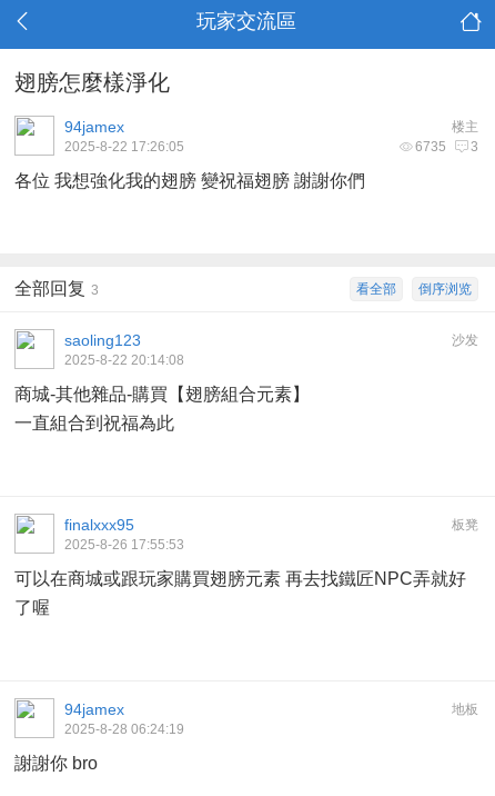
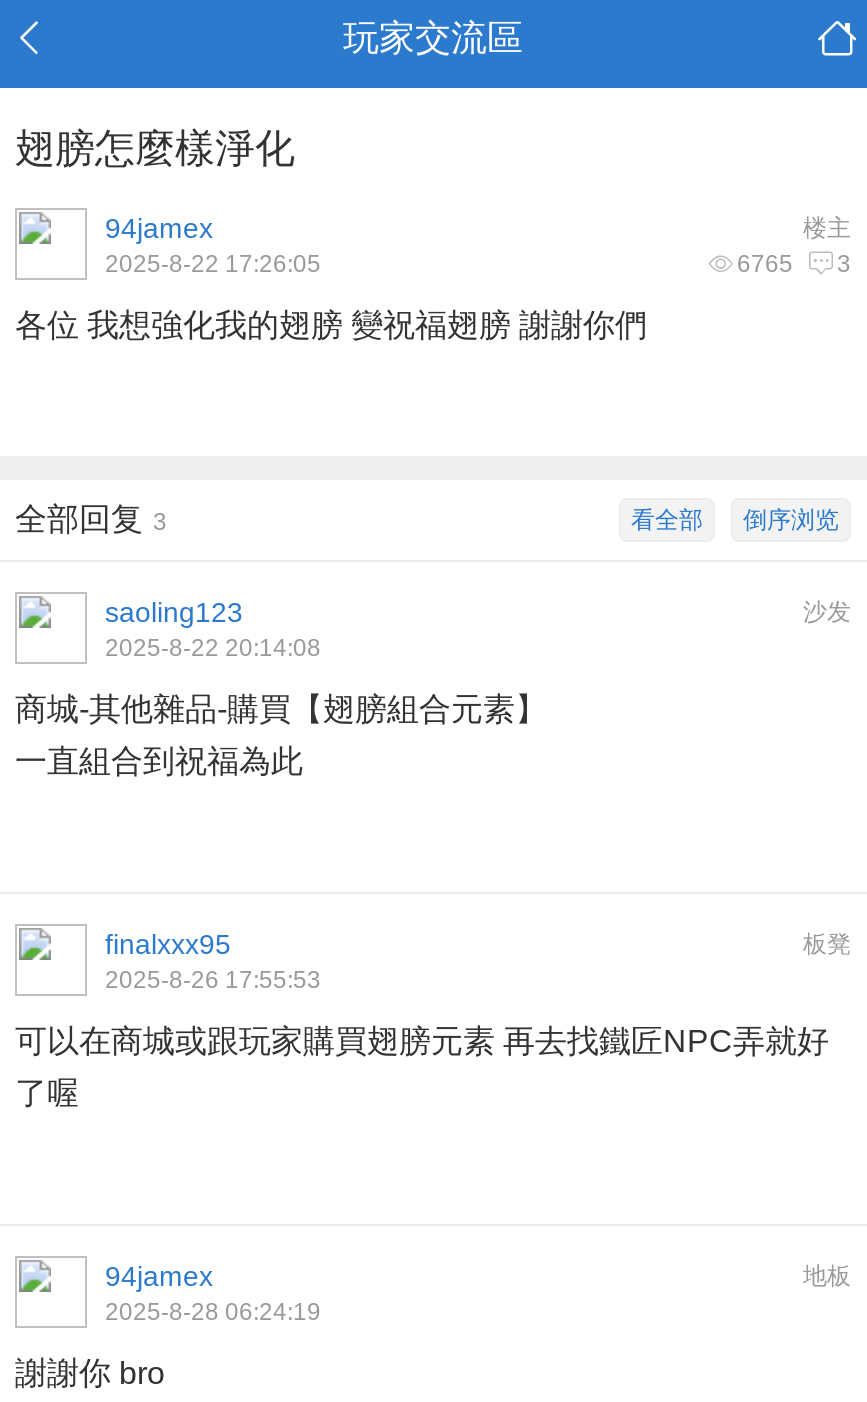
- 6735 3
+ 6765 3
